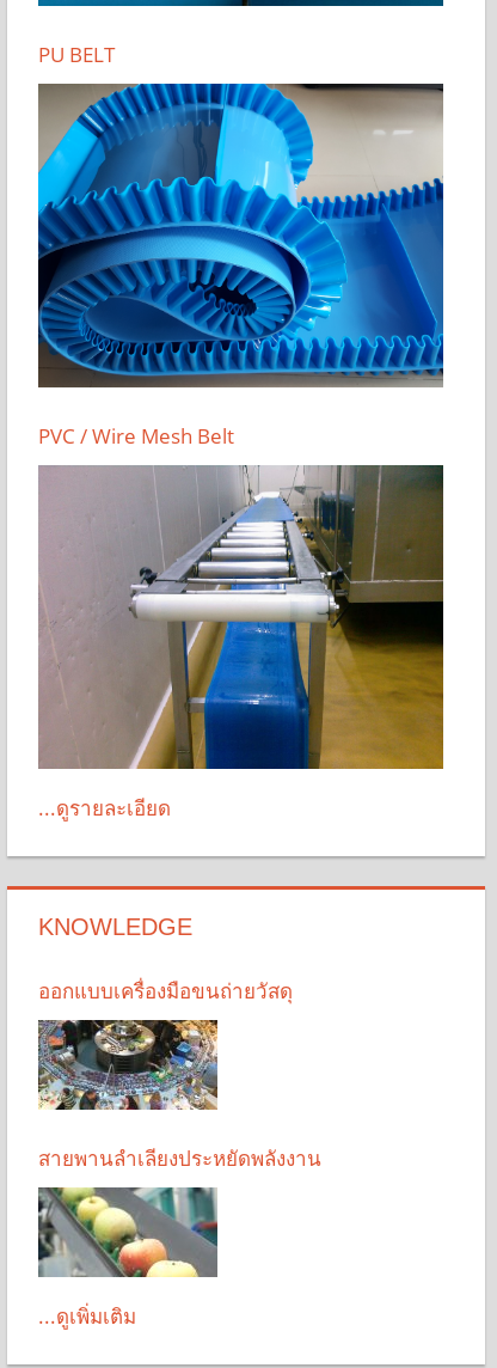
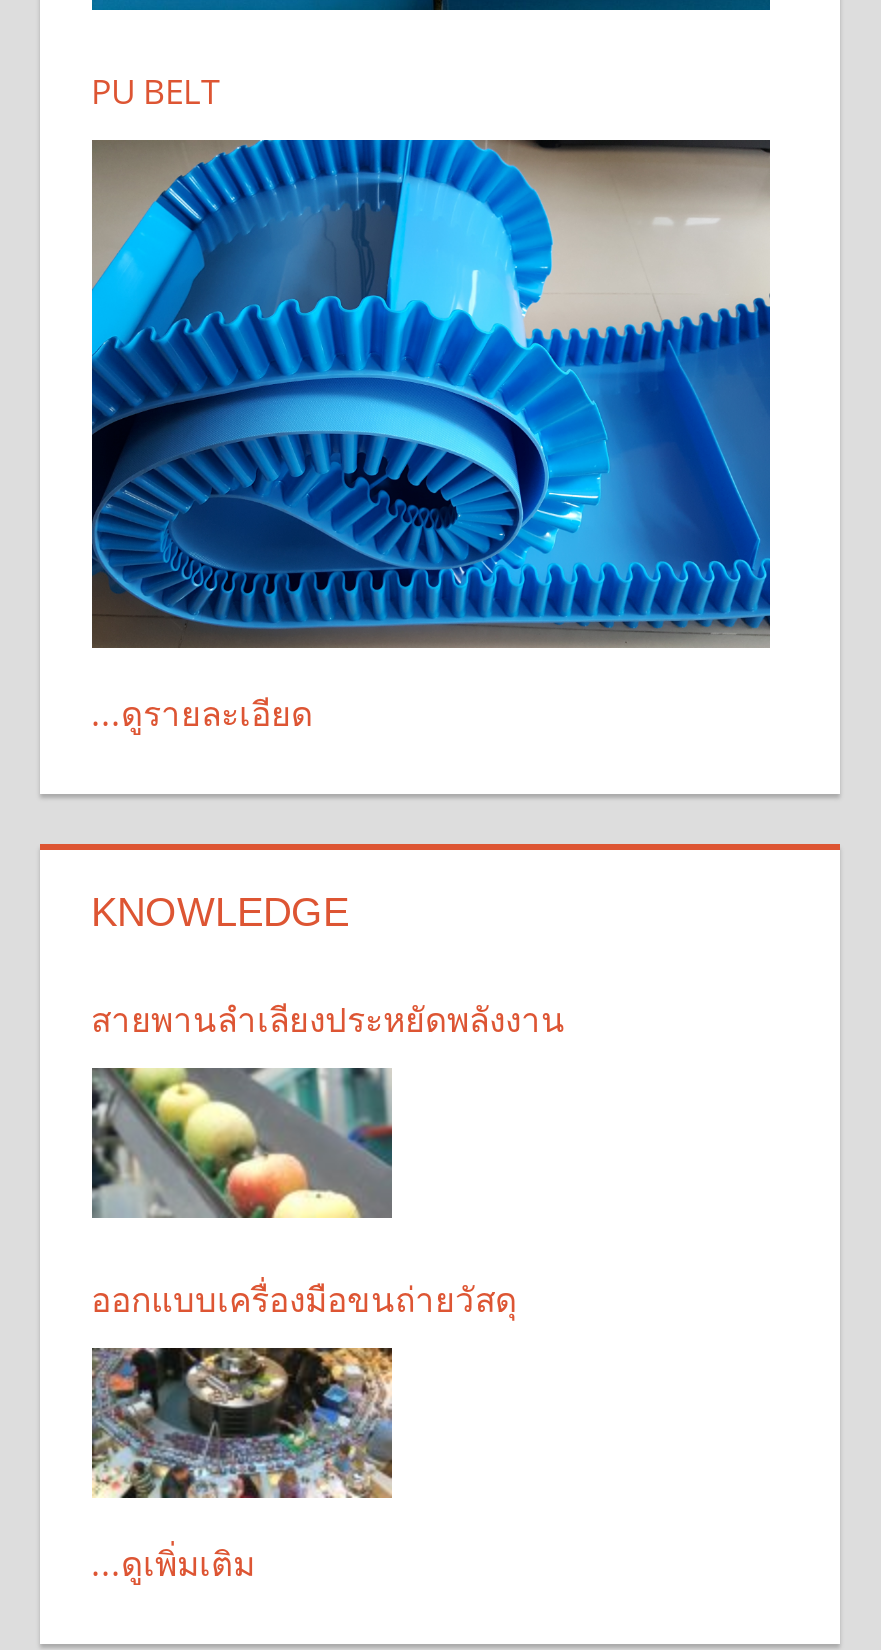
- PVC / Wire Mesh Belt

- [image]

moved up: สายพานลำเลียงประหยัดพลังงาน

moved up: [image]
